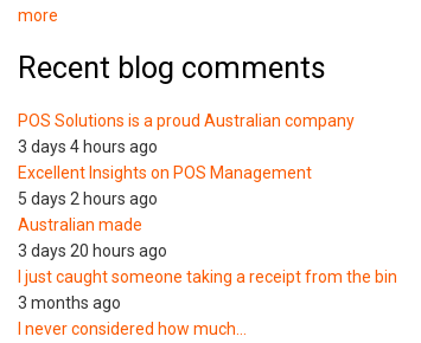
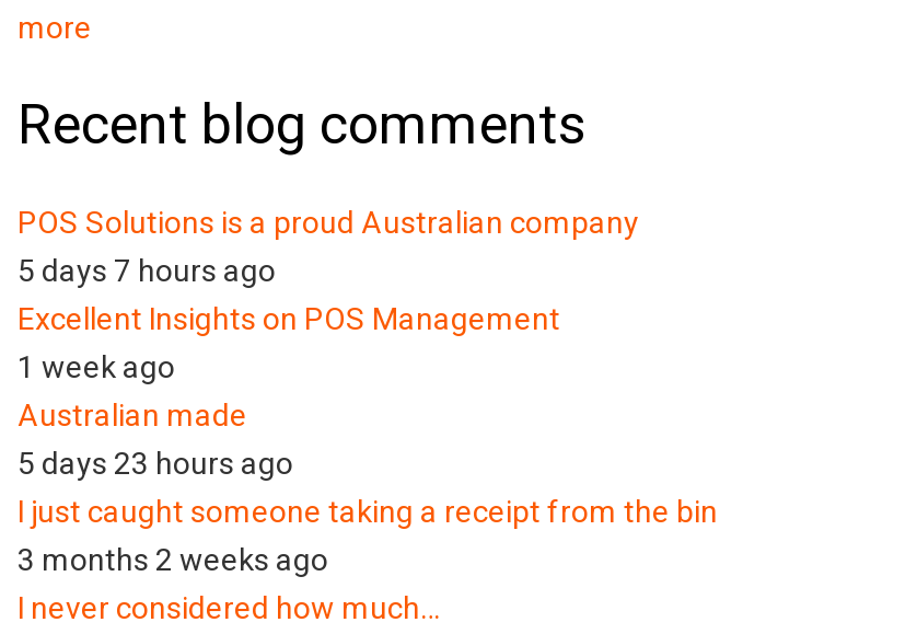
- 3 days 4 hours ago
+ 5 days 7 hours ago

- 5 days 2 hours ago
+ 1 week ago

- 3 days 20 hours ago
+ 5 days 23 hours ago

- 3 months ago
+ 3 months 2 weeks ago
